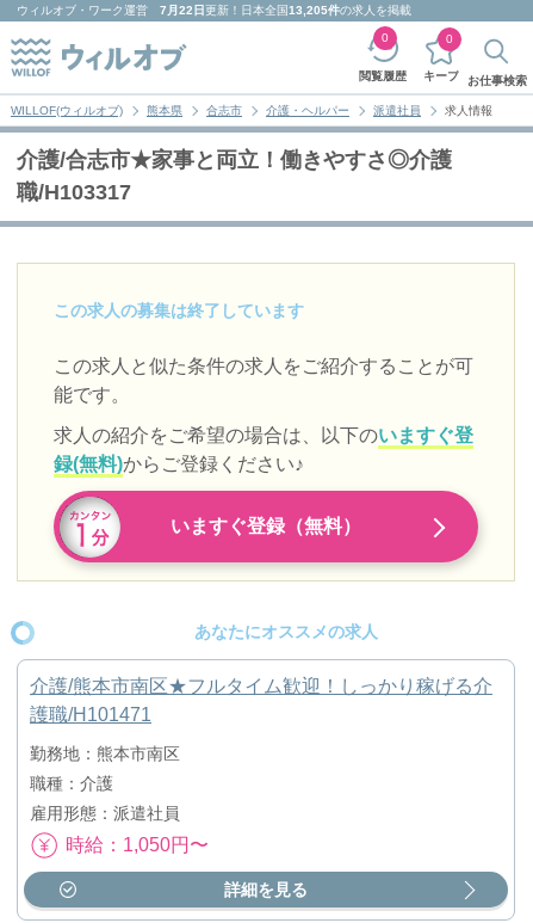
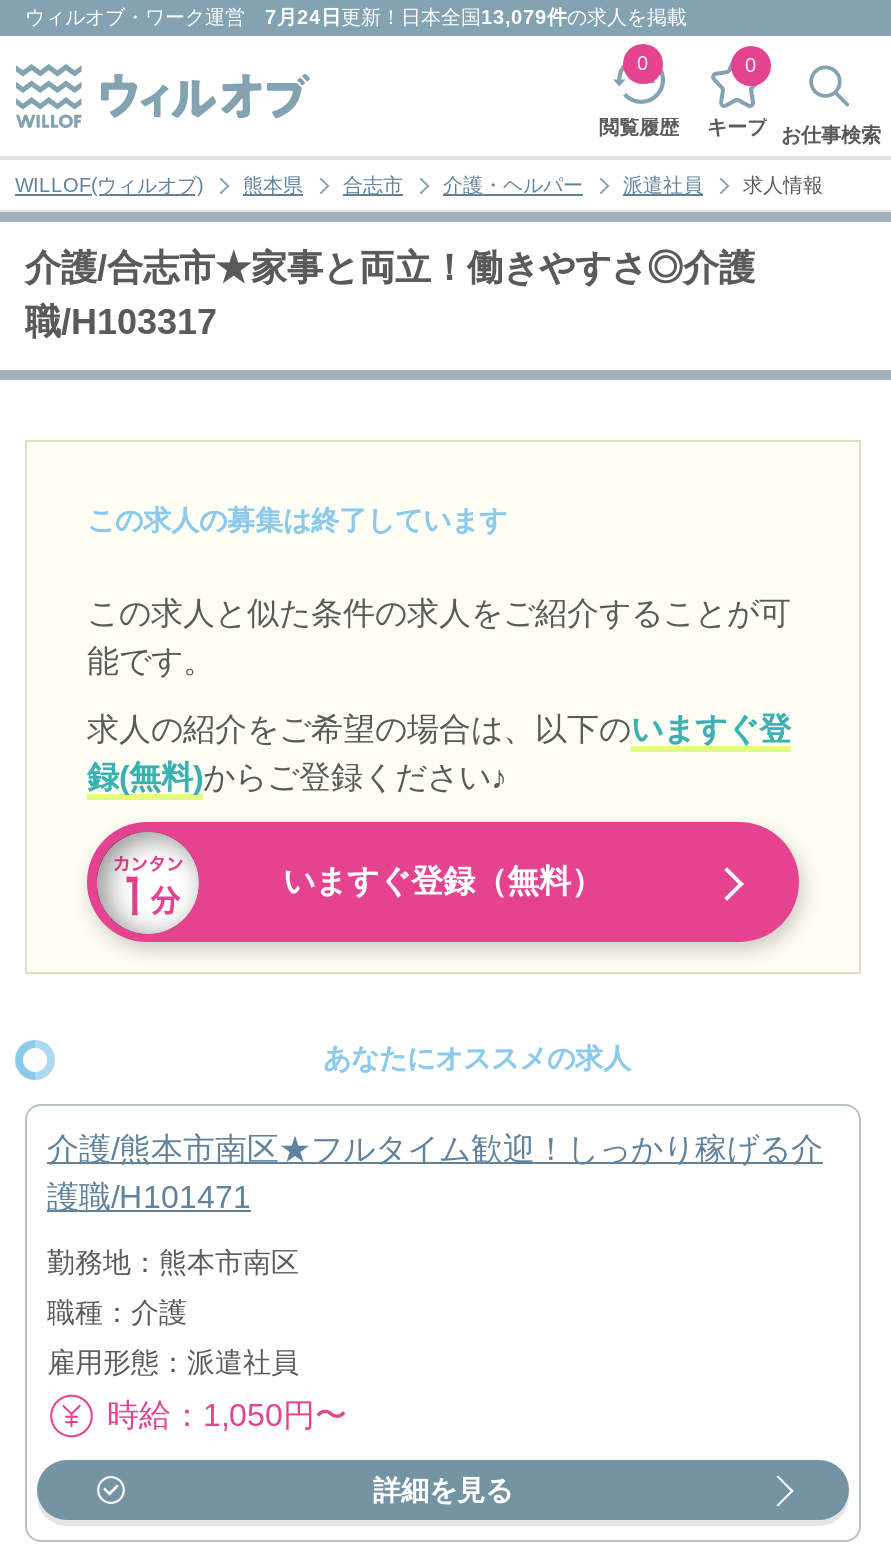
- ウィルオブ・ワーク運営7月22日更新！日本全国13,205件の求人を掲載
+ ウィルオブ・ワーク運営7月24日更新！日本全国13,079件の求人を掲載
